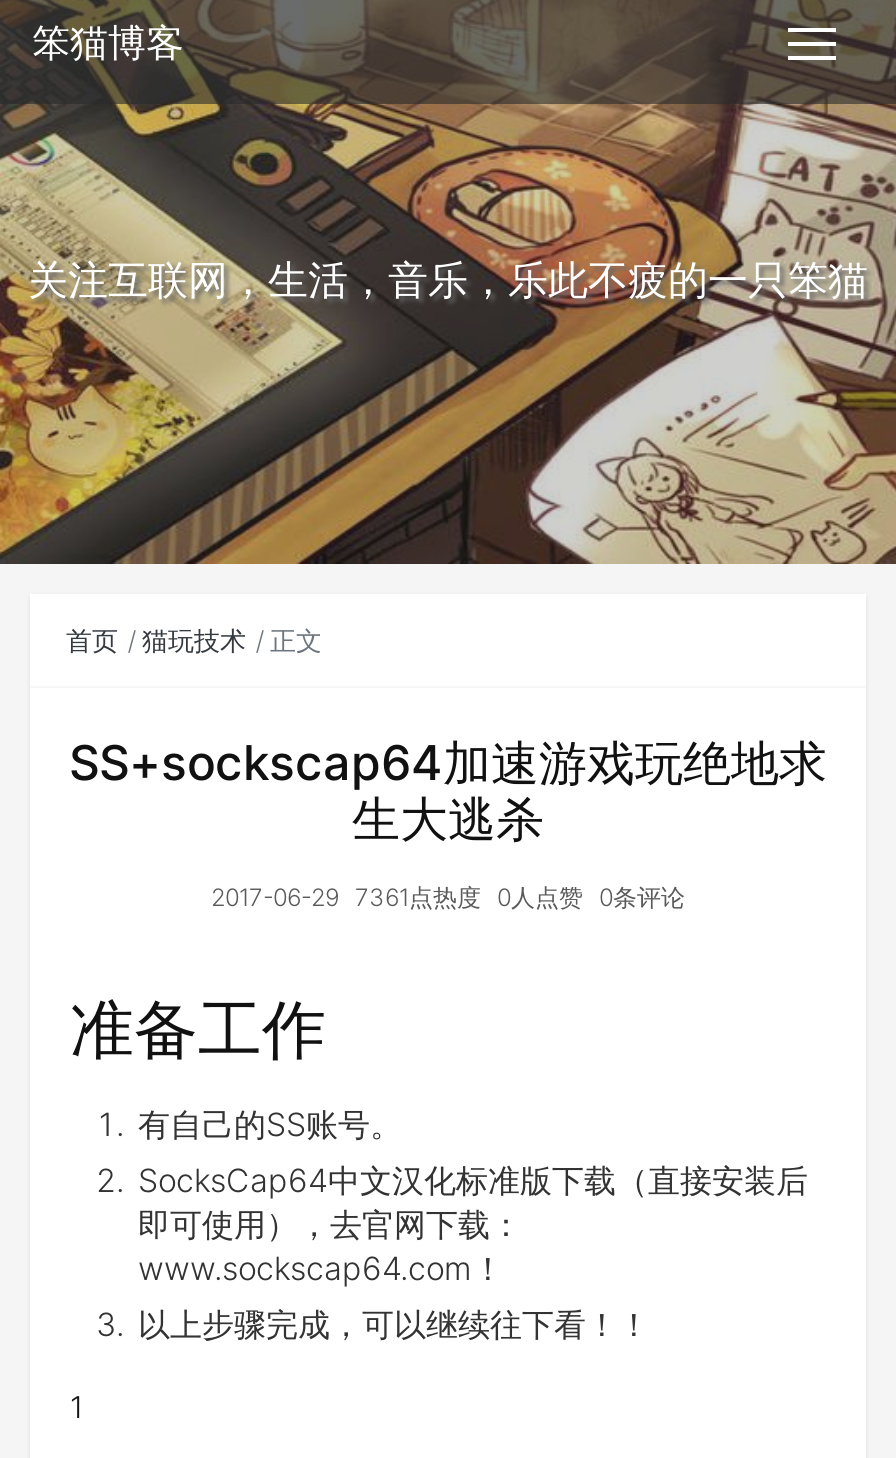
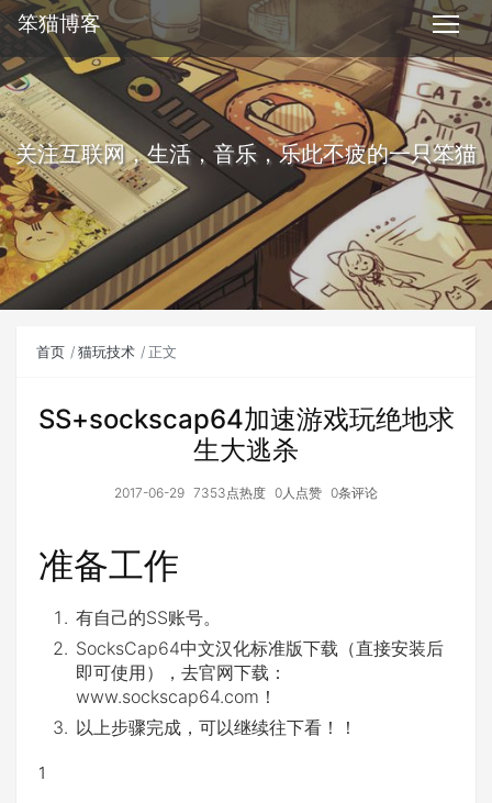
- 2017-06-29 7361点热度 0人点赞 0条评论
+ 2017-06-29 7353点热度 0人点赞 0条评论
